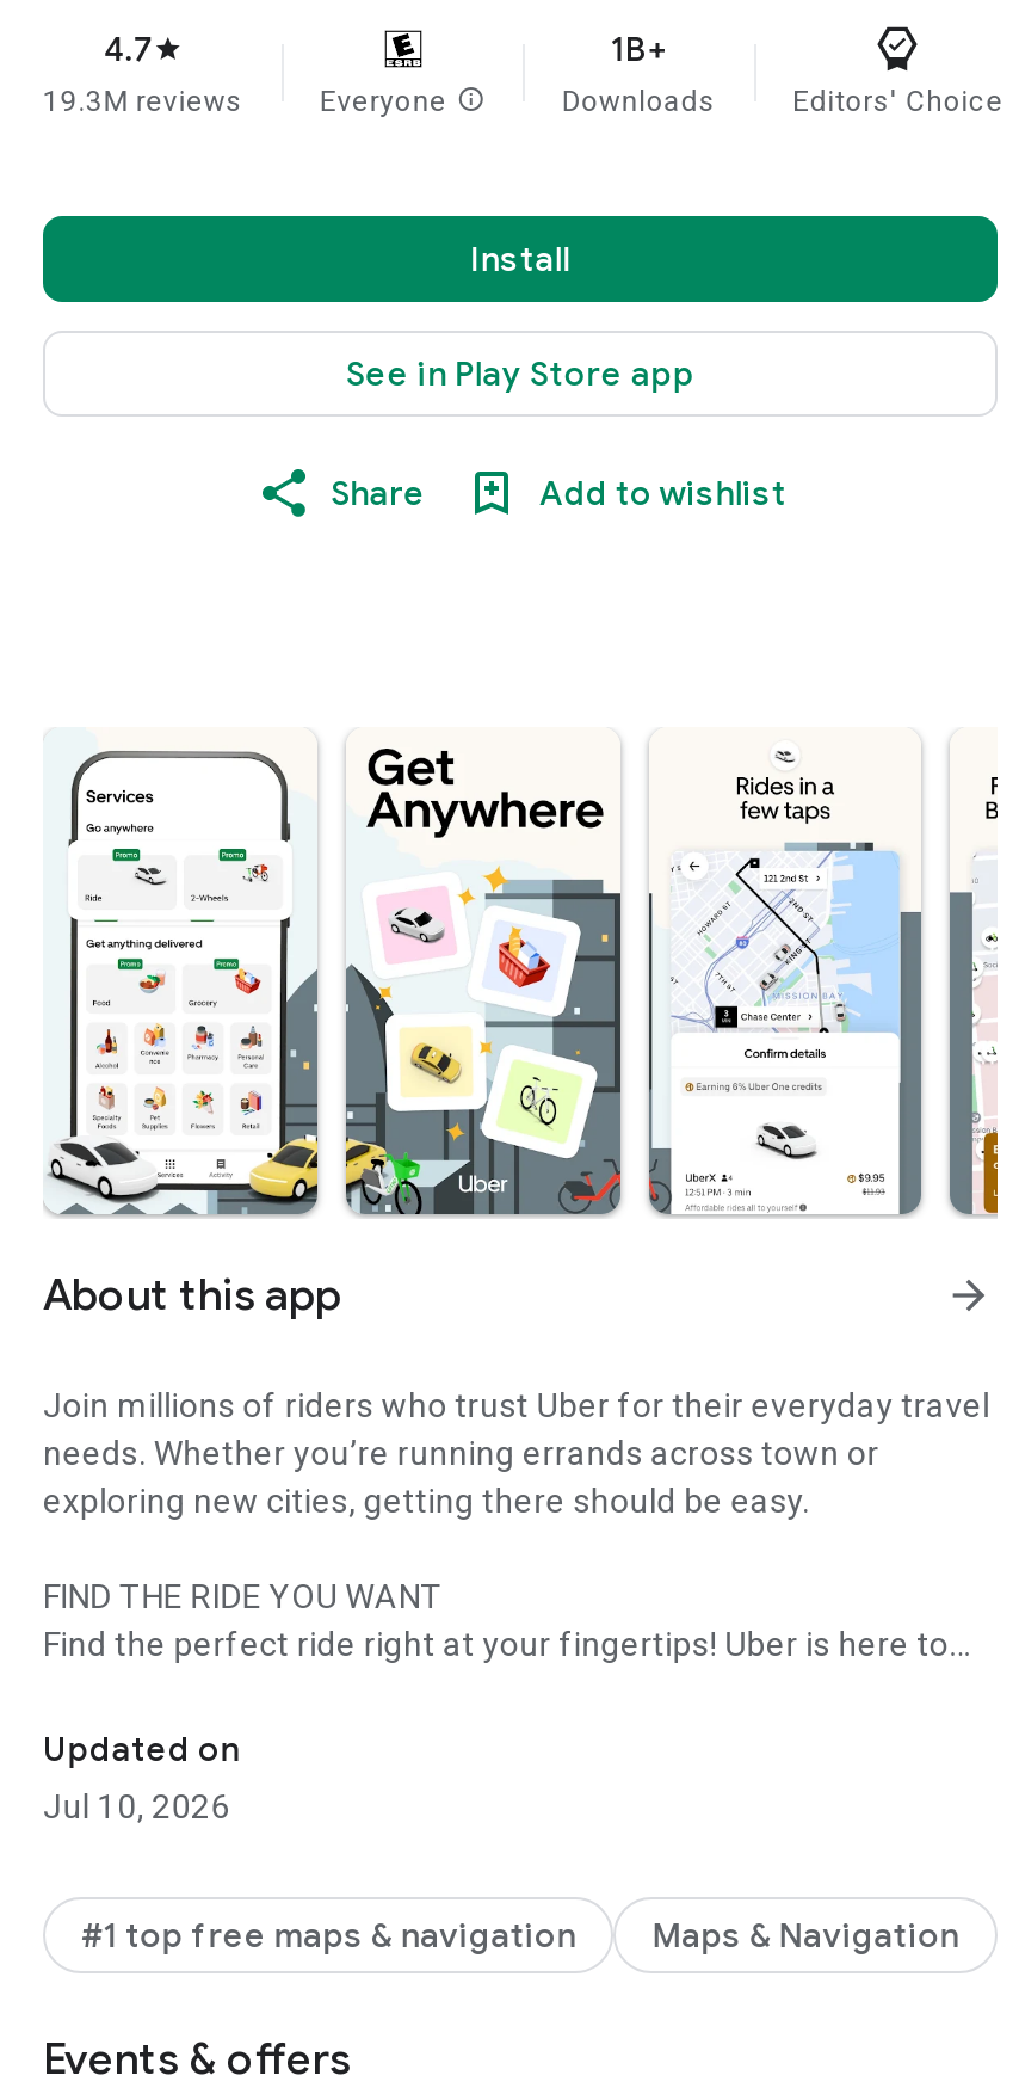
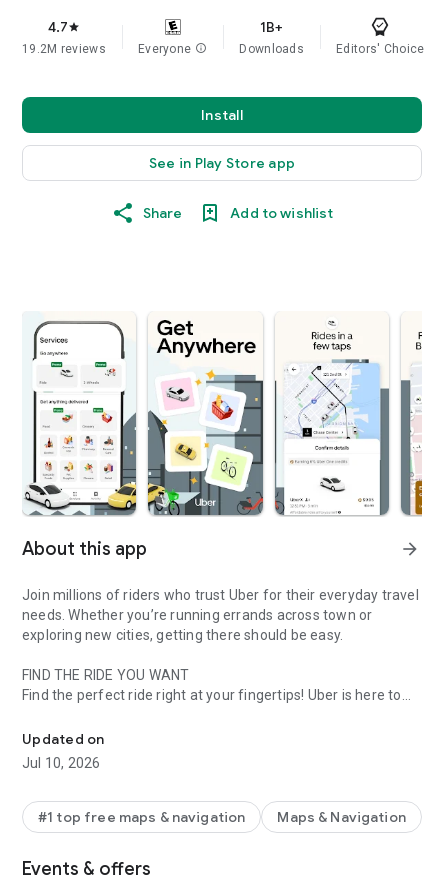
- 19.3M reviews
+ 19.2M reviews
